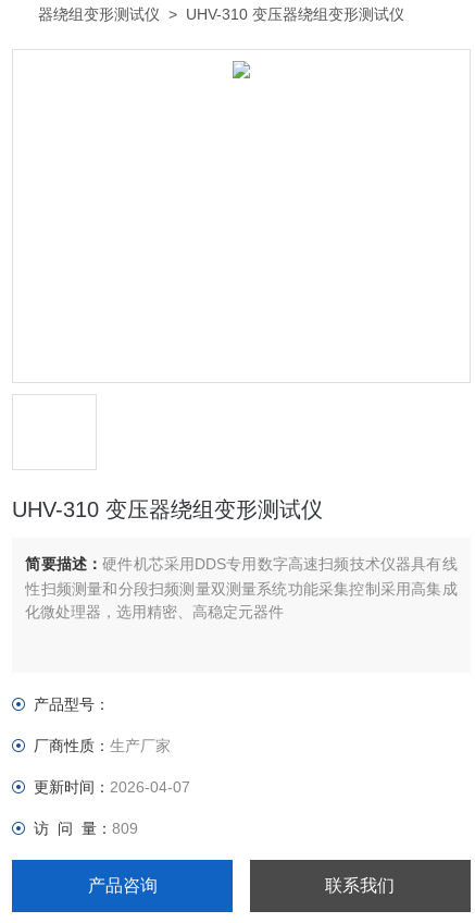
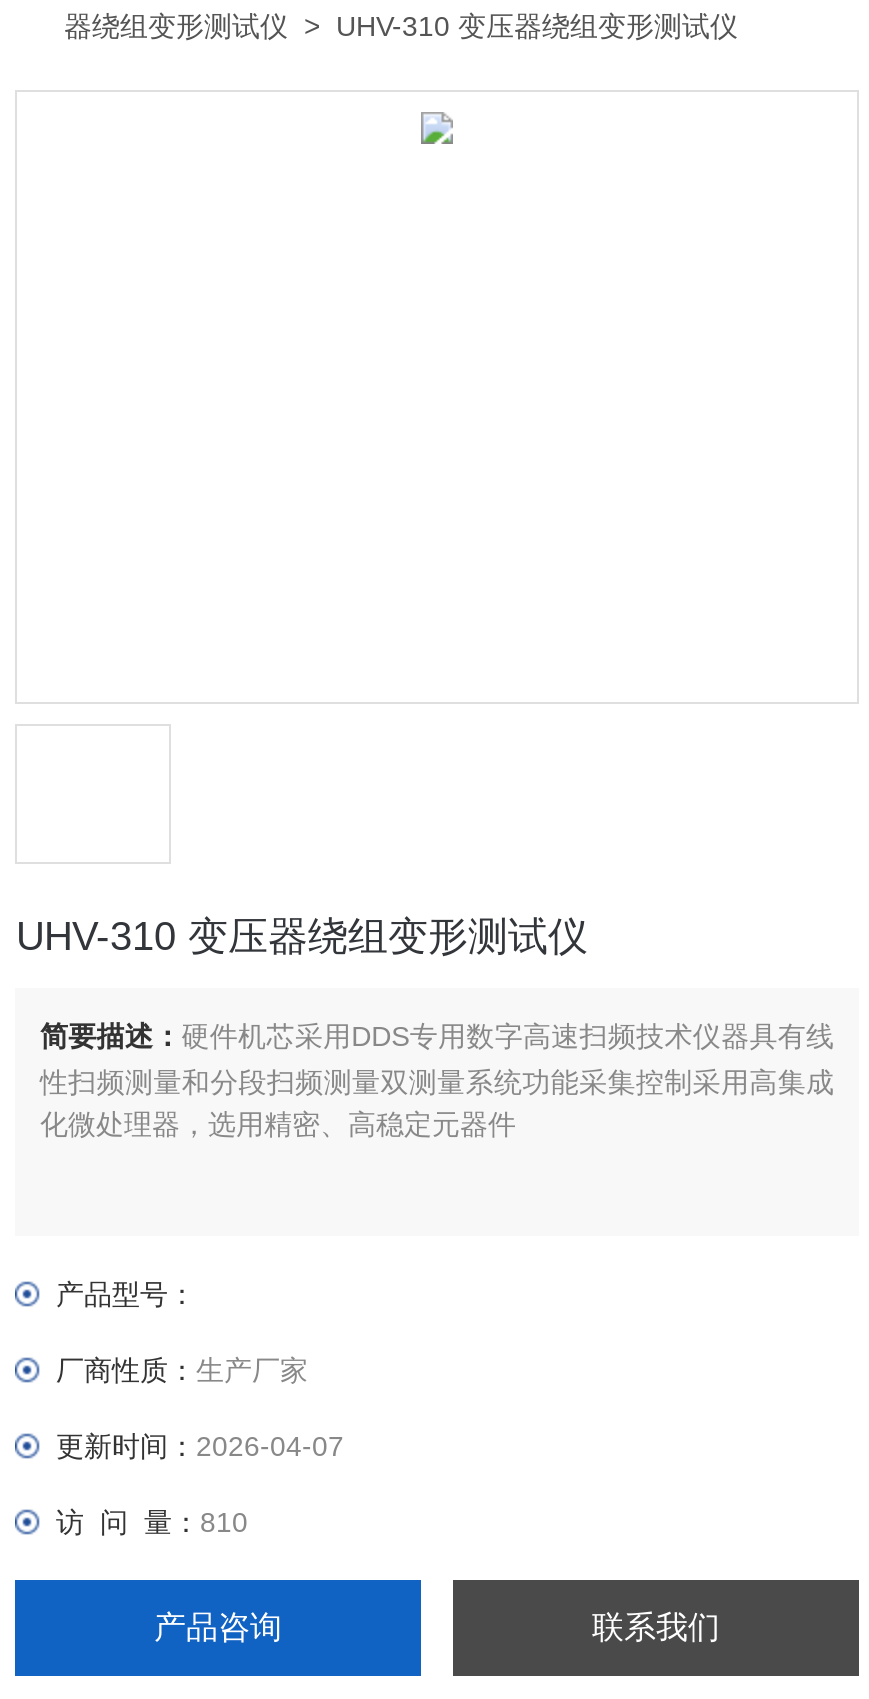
- 访 问 量：809
+ 访 问 量：810
